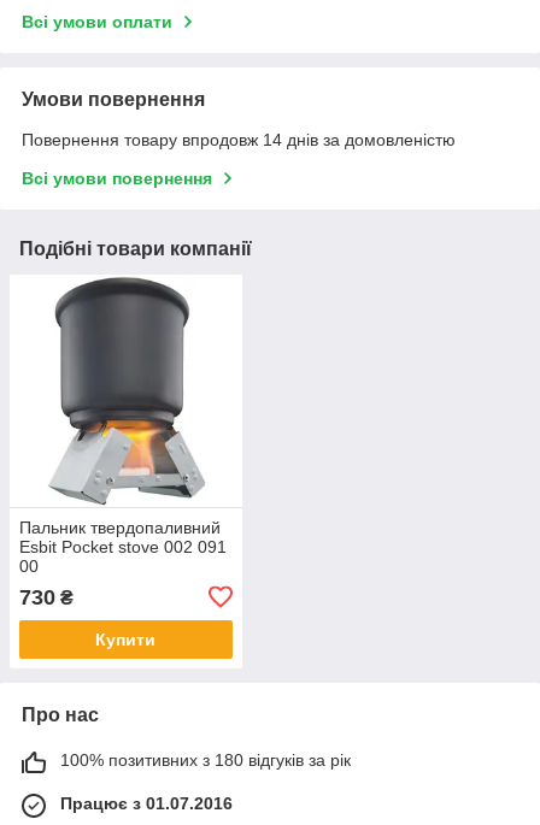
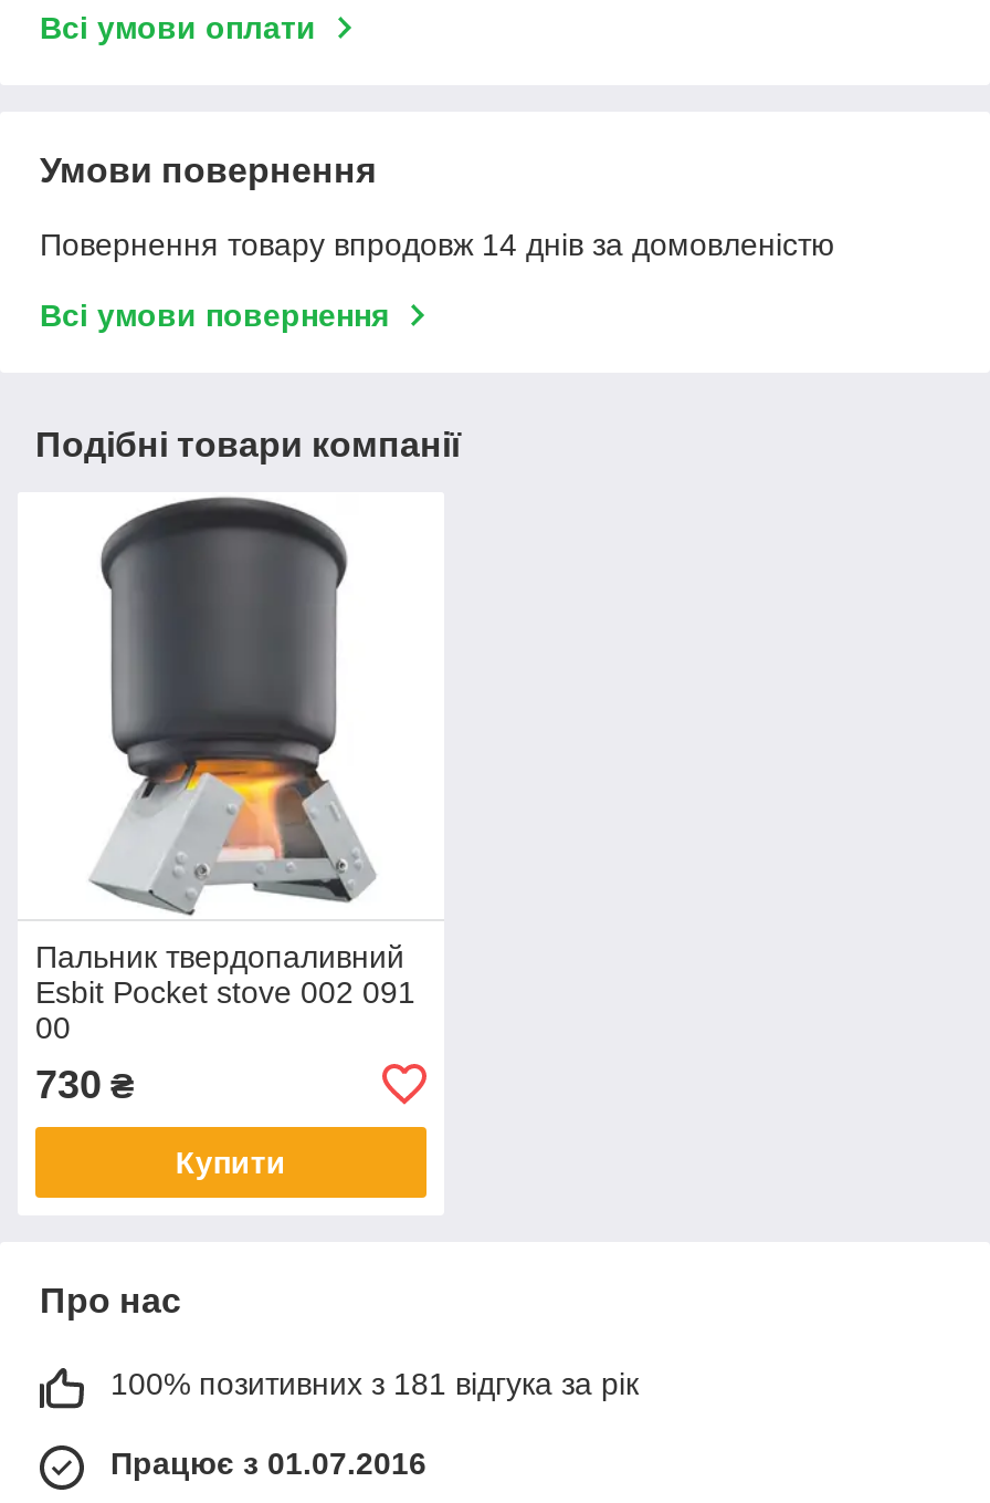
- 100% позитивних з 180 відгуків за рік
+ 100% позитивних з 181 відгука за рік
